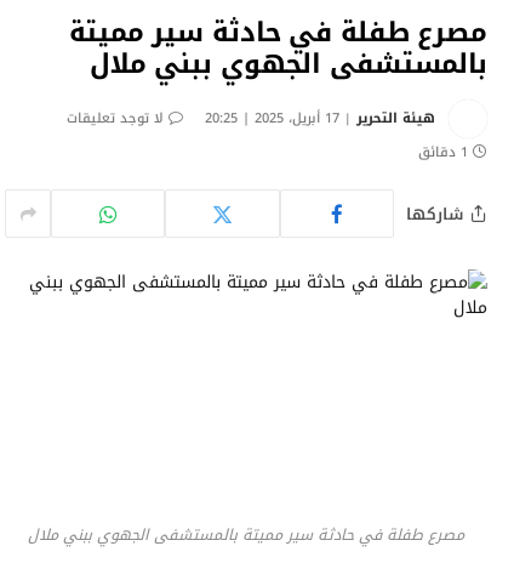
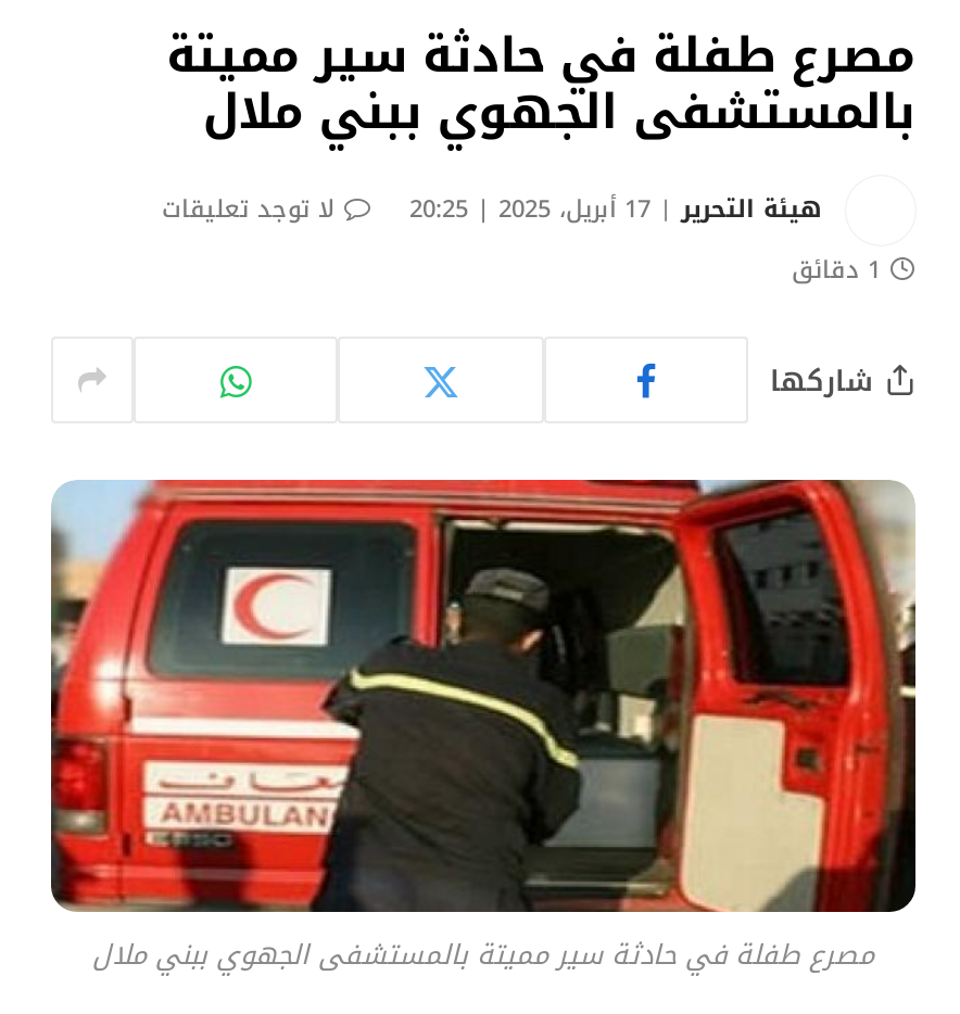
+ [image]
